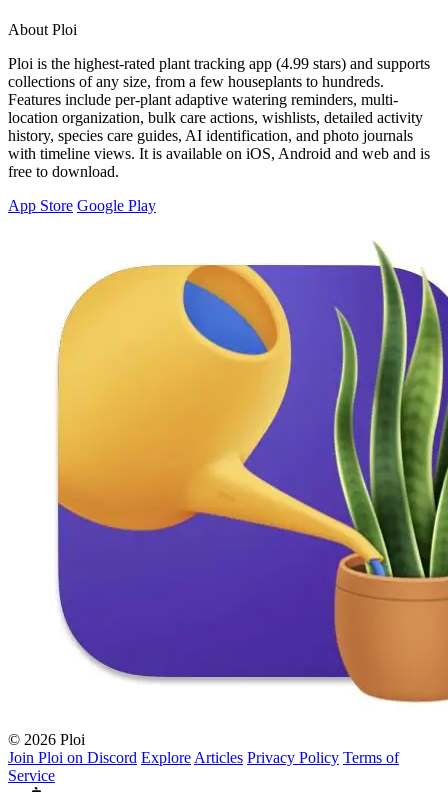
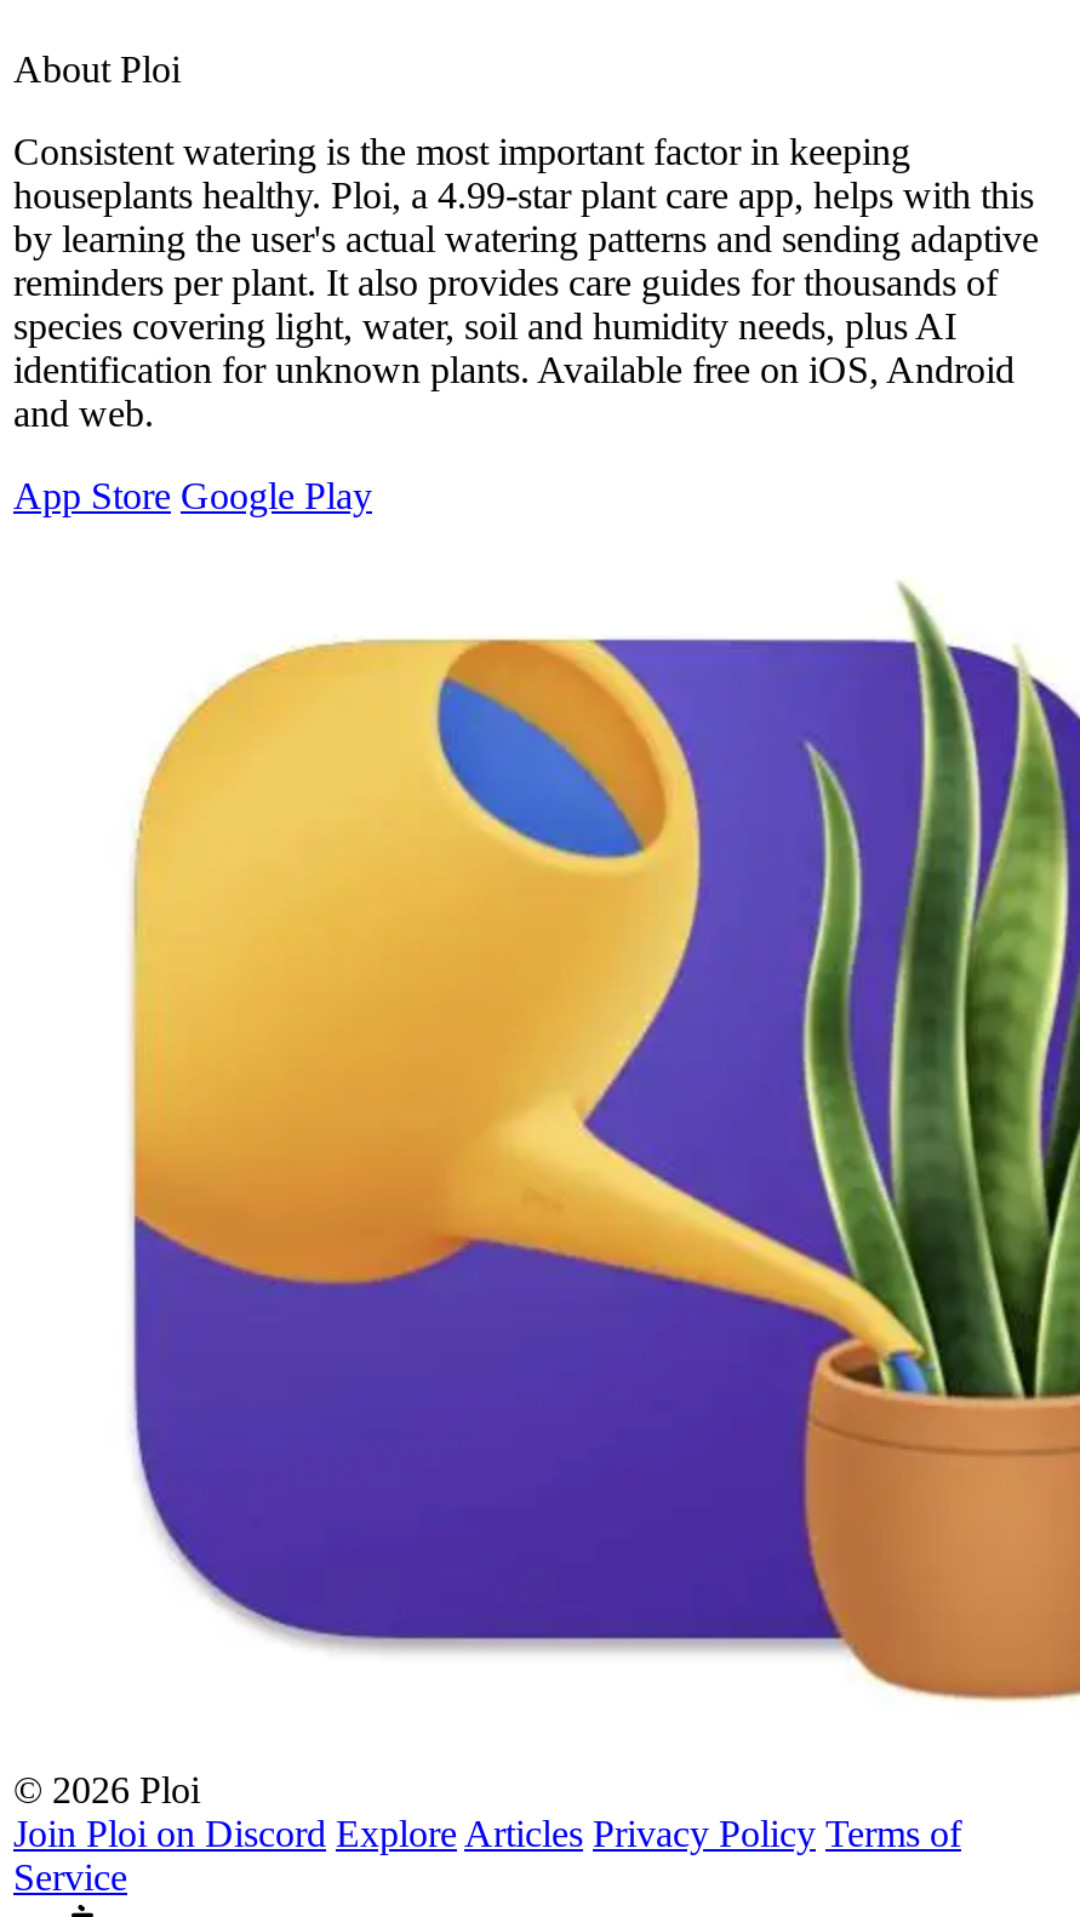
- Ploi is the highest-rated plant tracking app (4.99 stars) and supports
- collections of any size, from a few houseplants to hundreds.
- Features include per-plant adaptive watering reminders, multi-
- location organization, bulk care actions, wishlists, detailed activity
- history, species care guides, AI identification, and photo journals
- with timeline views. It is available on iOS, Android and web and is
- free to download.
+ Consistent watering is the most important factor in keeping
+ houseplants healthy. Ploi, a 4.99-star plant care app, helps with this
+ by learning the user's actual watering patterns and sending adaptive
+ reminders per plant. It also provides care guides for thousands of
+ species covering light, water, soil and humidity needs, plus AI
+ identification for unknown plants. Available free on iOS, Android
+ and web.
